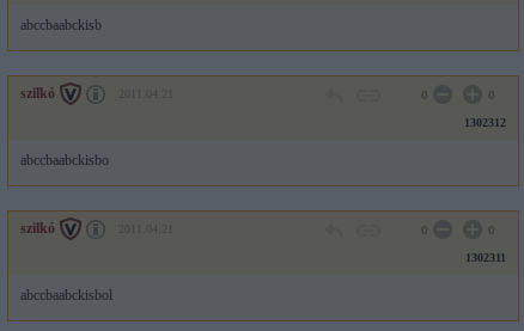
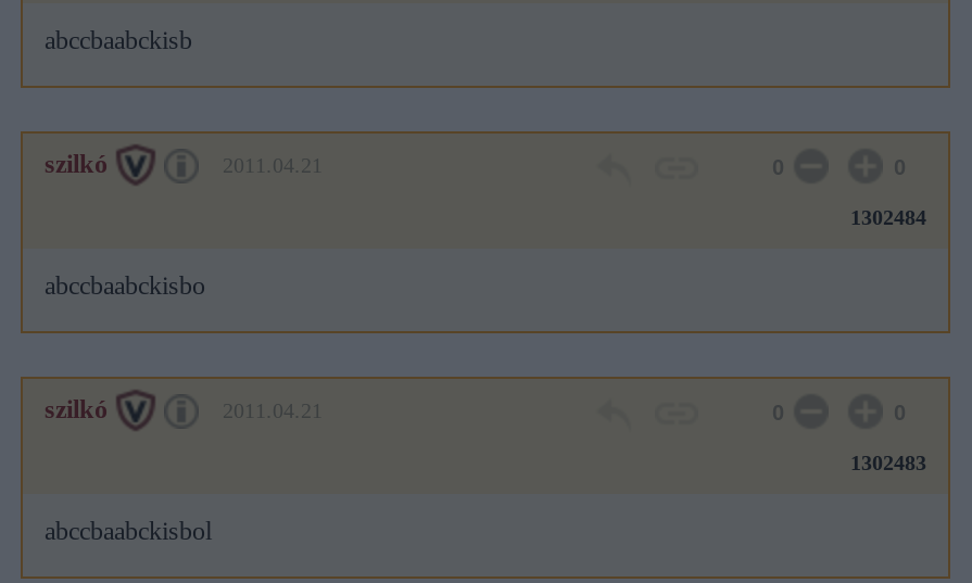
- 1302312
+ 1302484

- 1302311
+ 1302483
